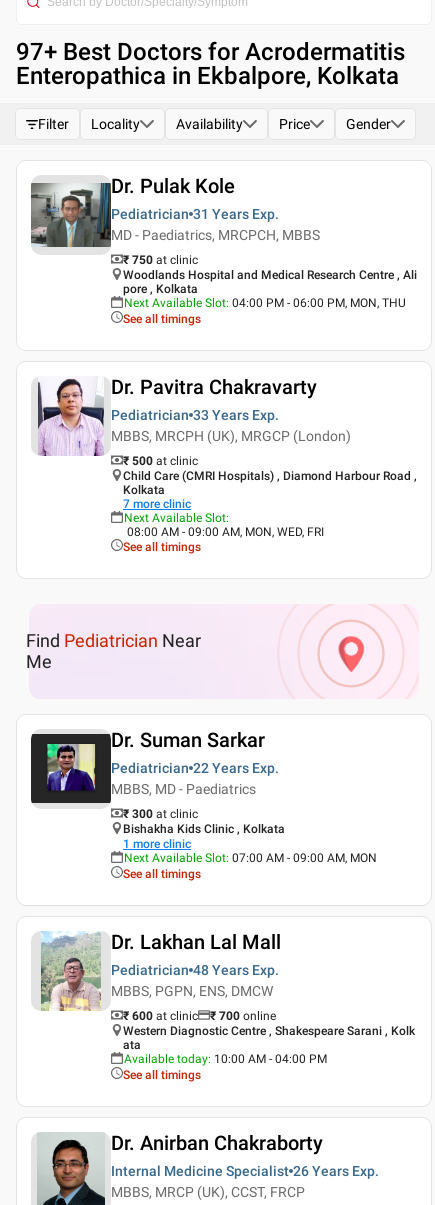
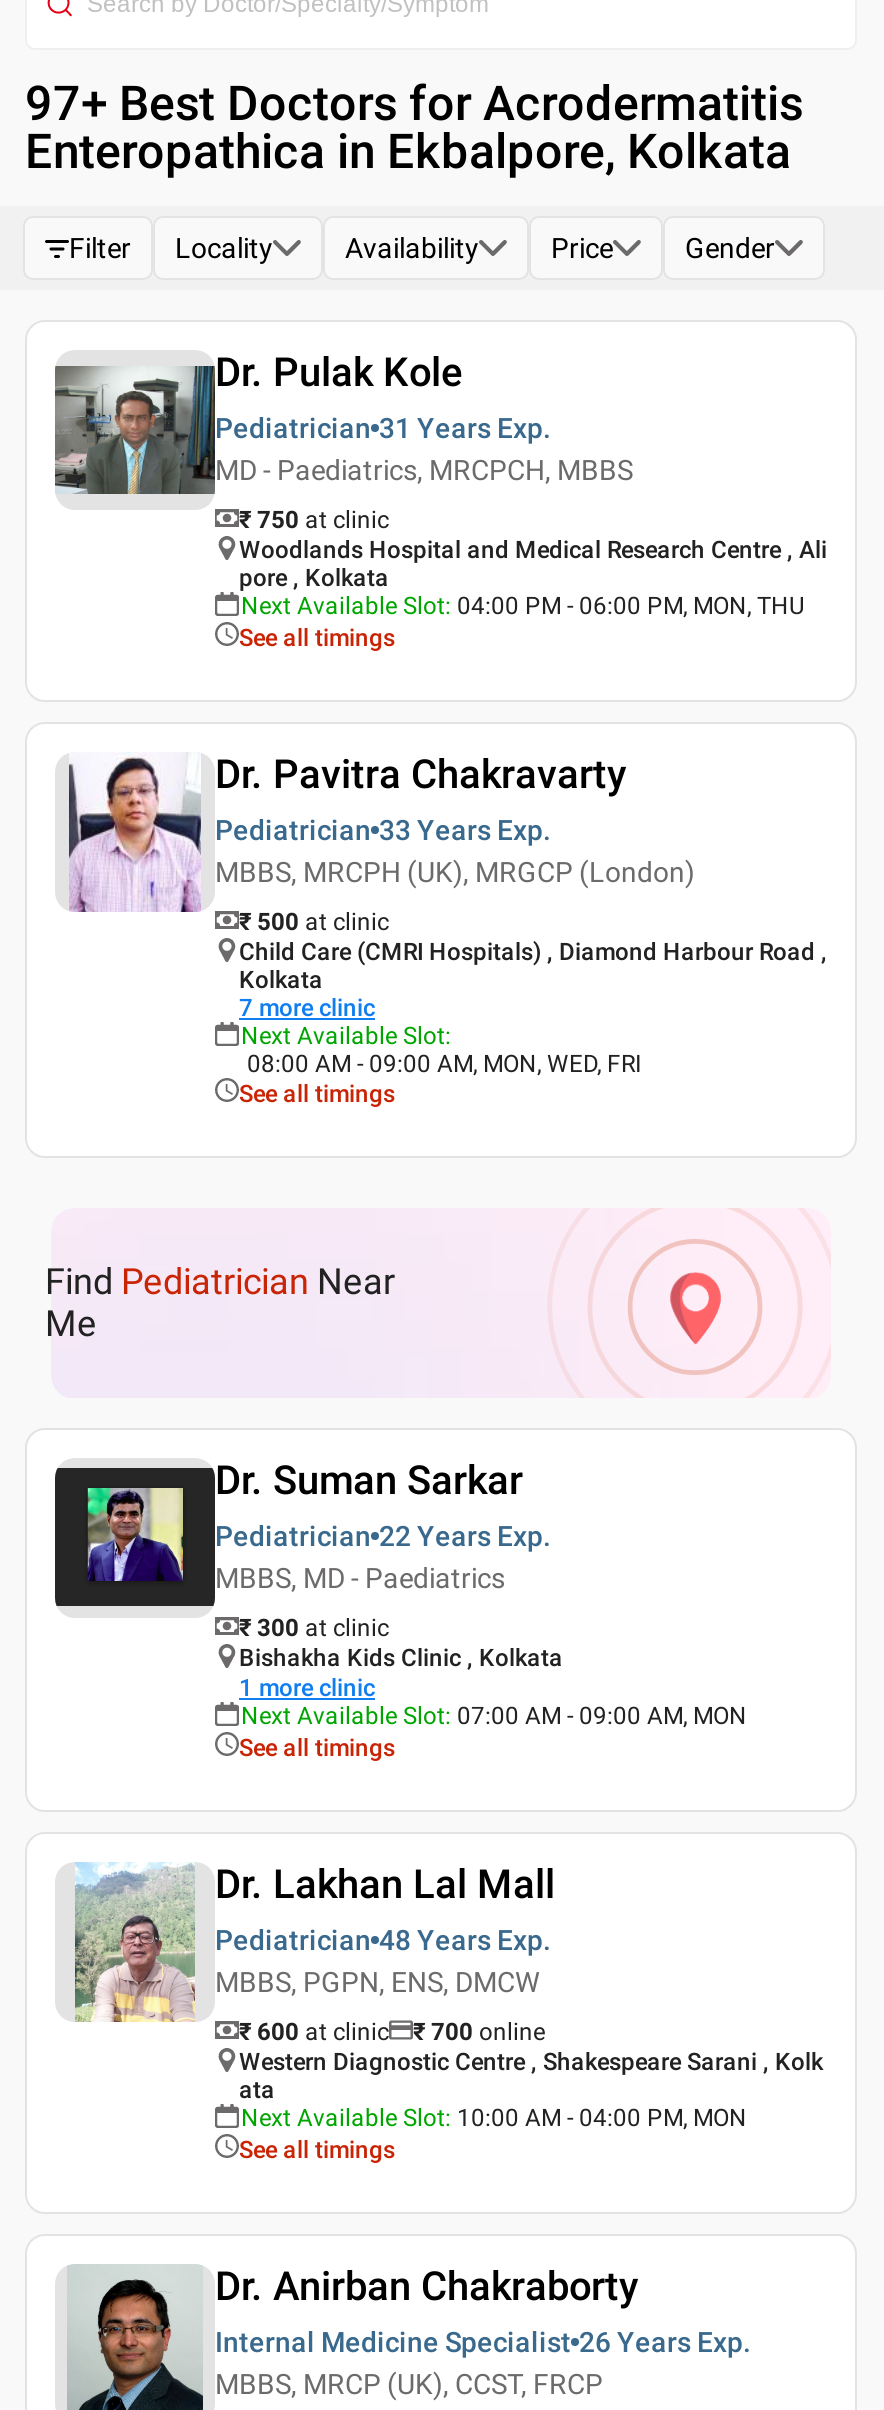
- Available today: 10:00 AM - 04:00 PM
+ Next Available Slot: 10:00 AM - 04:00 PM, MON
